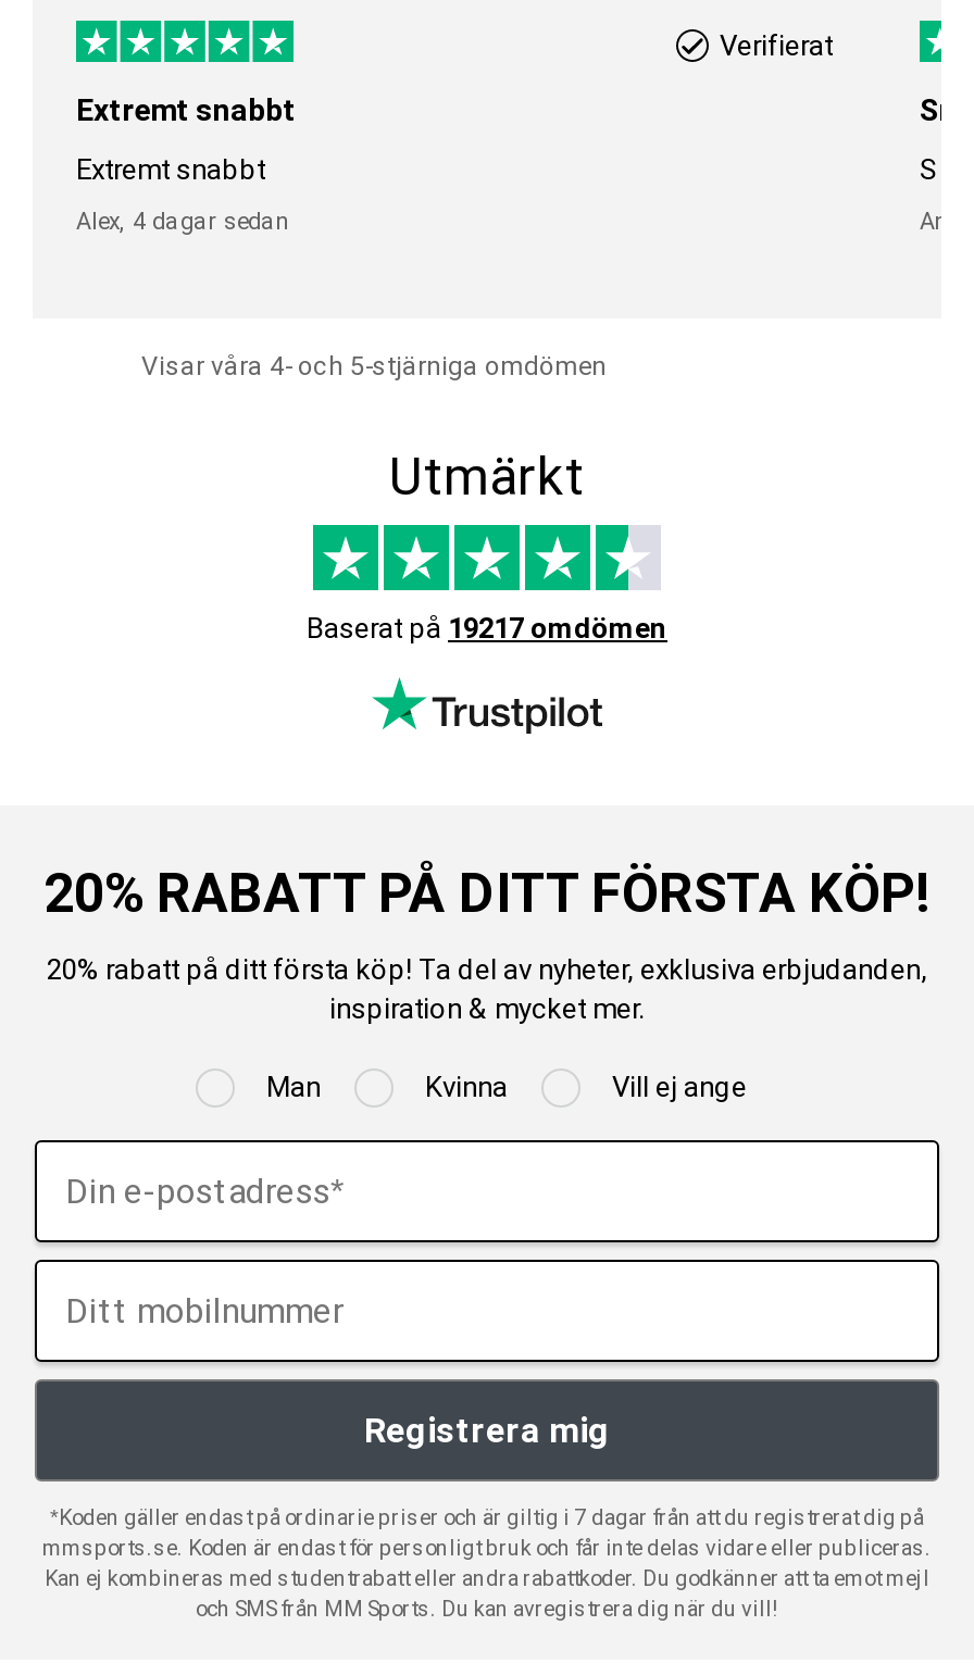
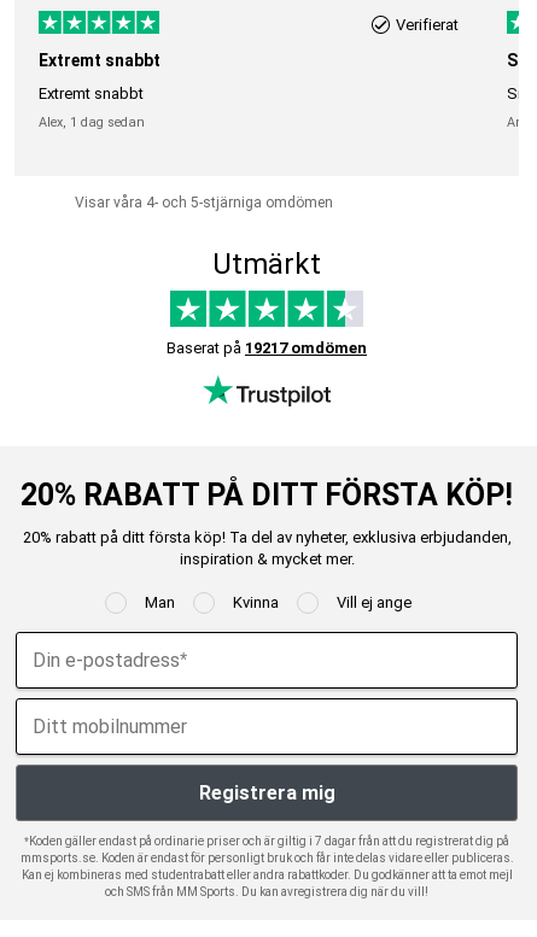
- Alex, 4 dagar sedan
+ Alex, 1 dag sedan
